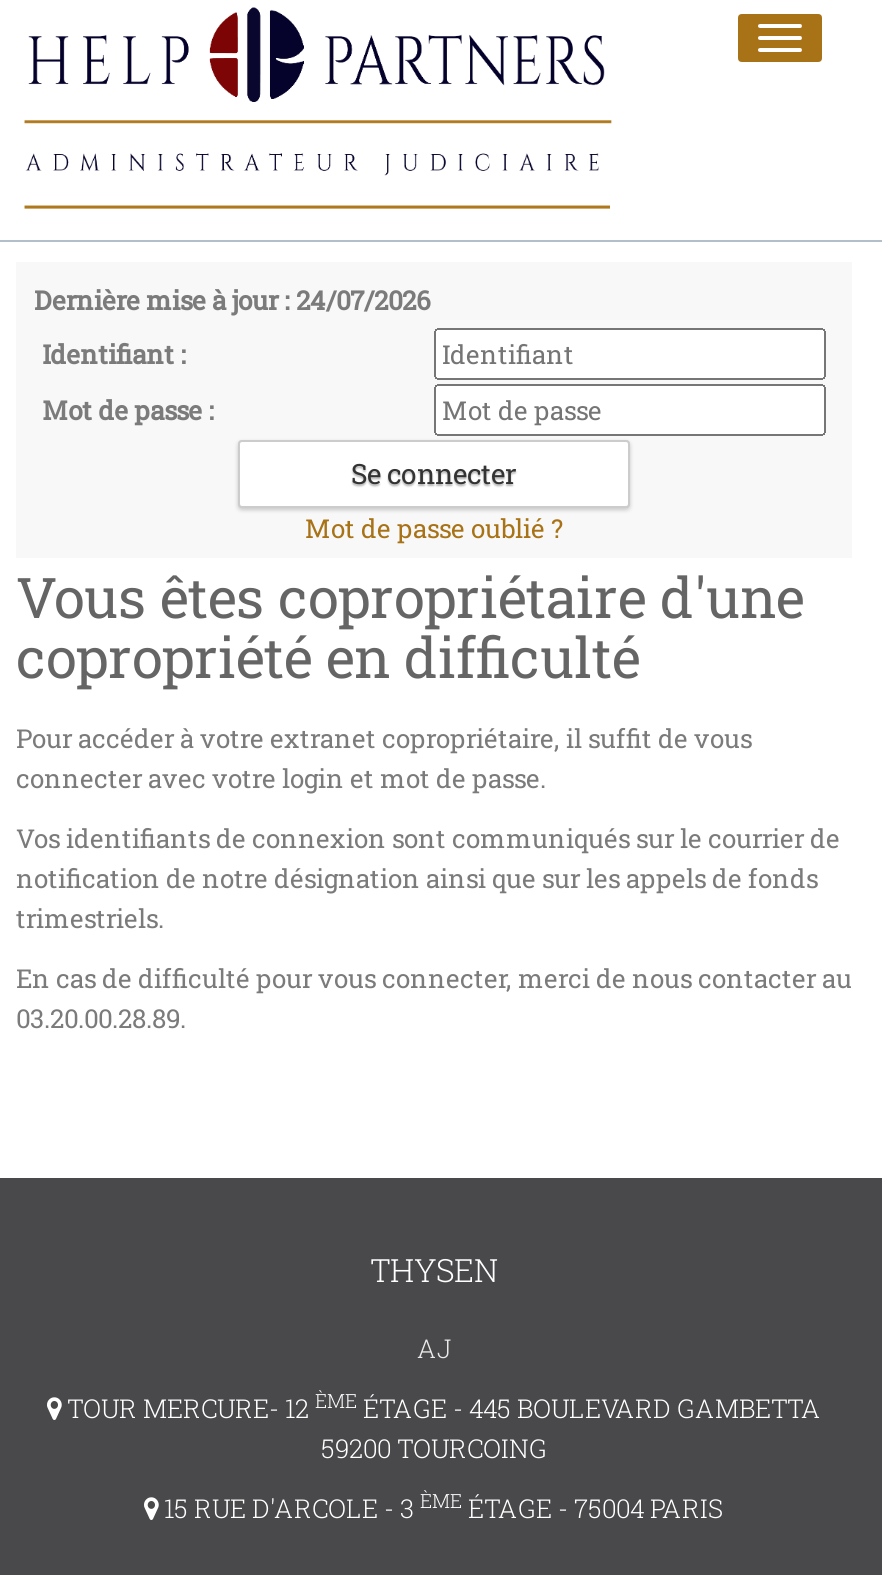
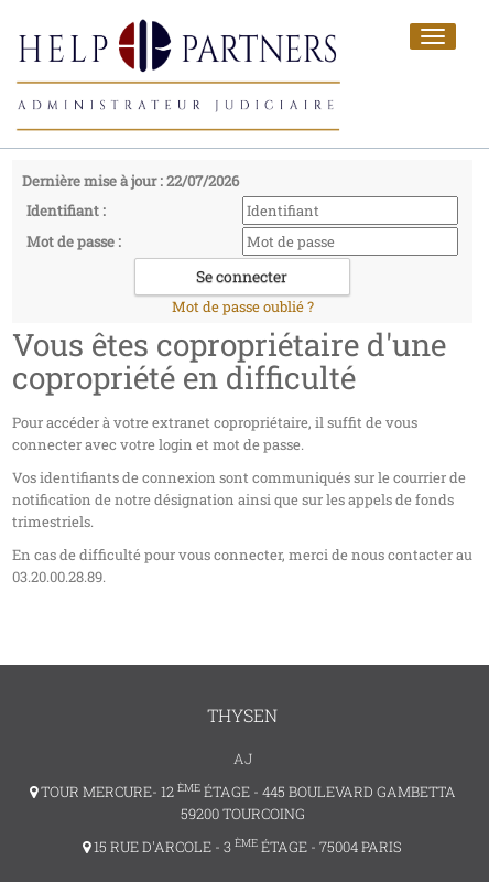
- Dernière mise à jour : 24/07/2026
+ Dernière mise à jour : 22/07/2026
